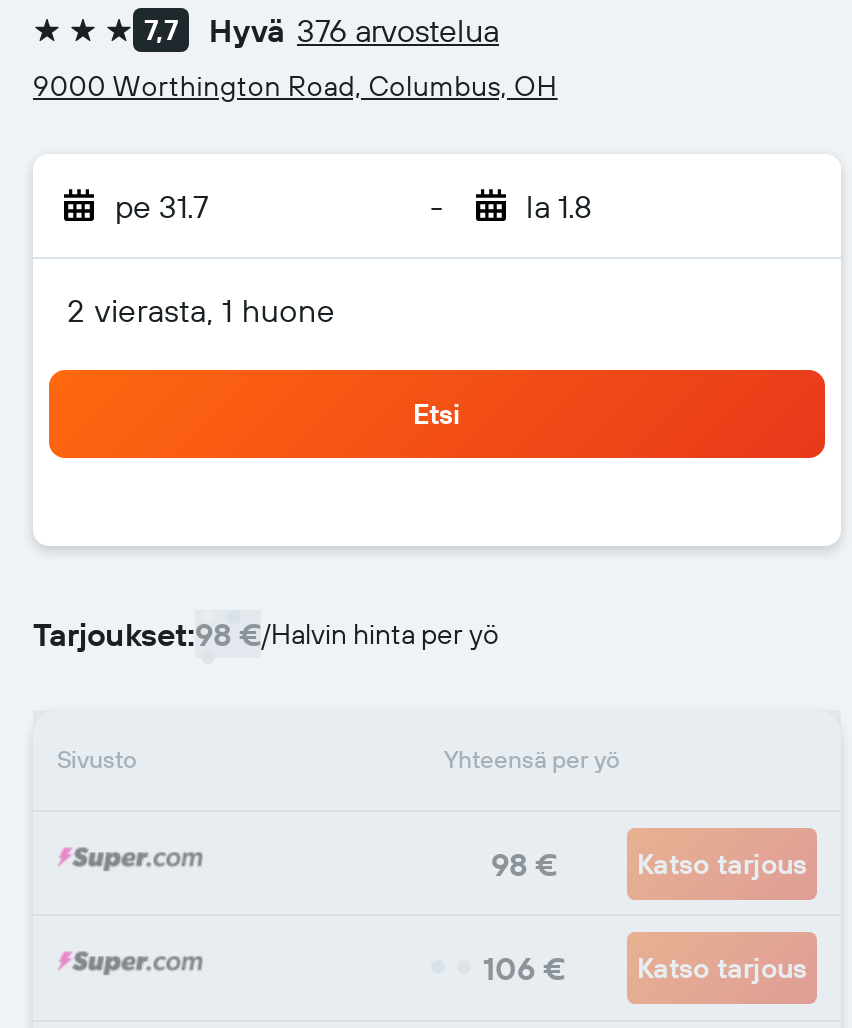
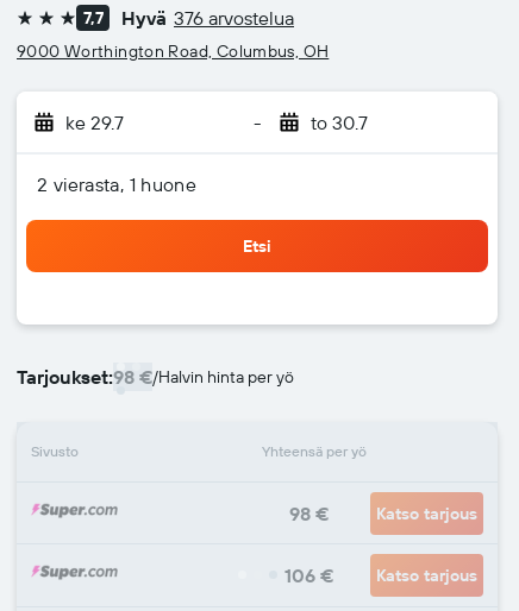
- pe 31.7
+ ke 29.7

- la 1.8
+ to 30.7
